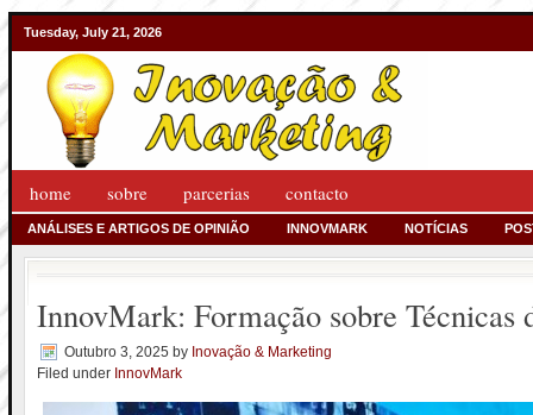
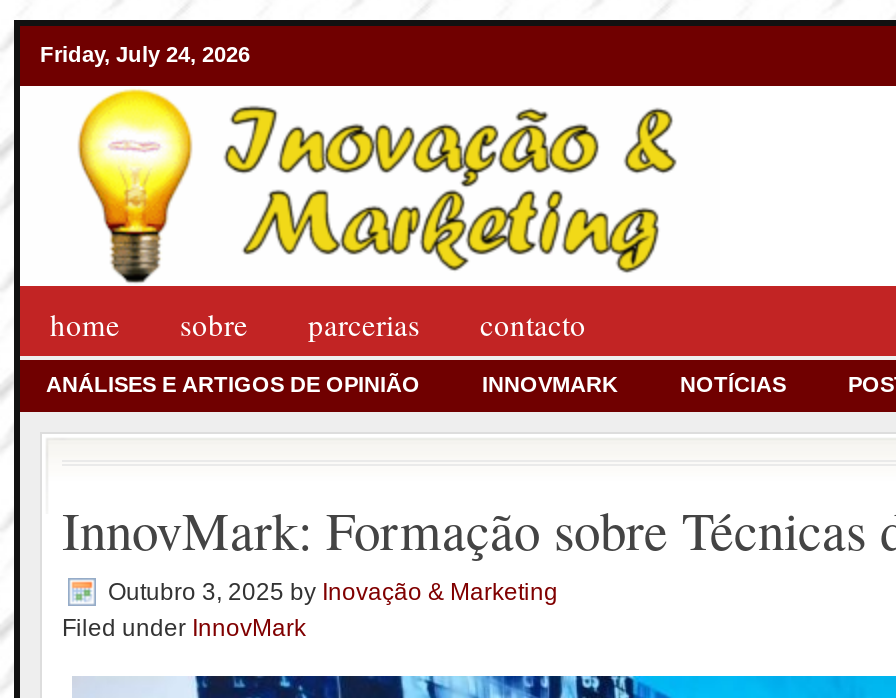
- Tuesday, July 21, 2026
+ Friday, July 24, 2026
